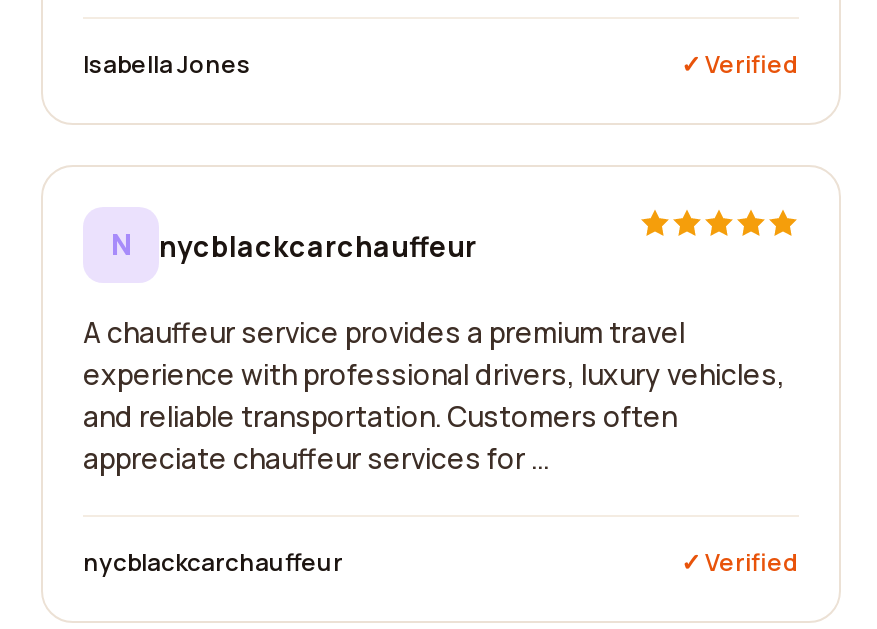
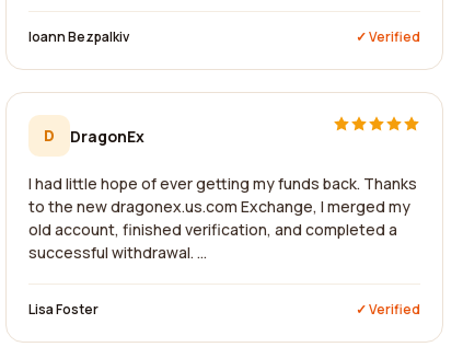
- Isabella Jones
+ Ioann Bezpalkiv

- N
- nycblackcarchauffeur
+ D
+ DragonEx

- A chauffeur service provides a premium travel
- experience with professional drivers, luxury vehicles,
- and reliable transportation. Customers often
- appreciate chauffeur services for ...
+ I had little hope of ever getting my funds back. Thanks
+ to the new dragonex.us.com Exchange, I merged my
+ old account, finished verification, and completed a
+ successful withdrawal. ...

- nycblackcarchauffeur
+ Lisa Foster
